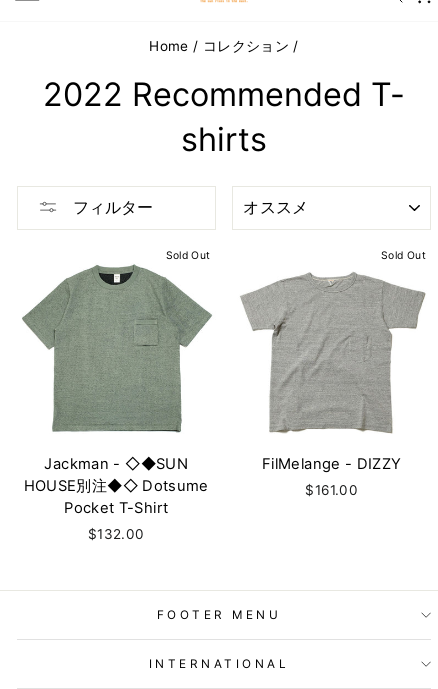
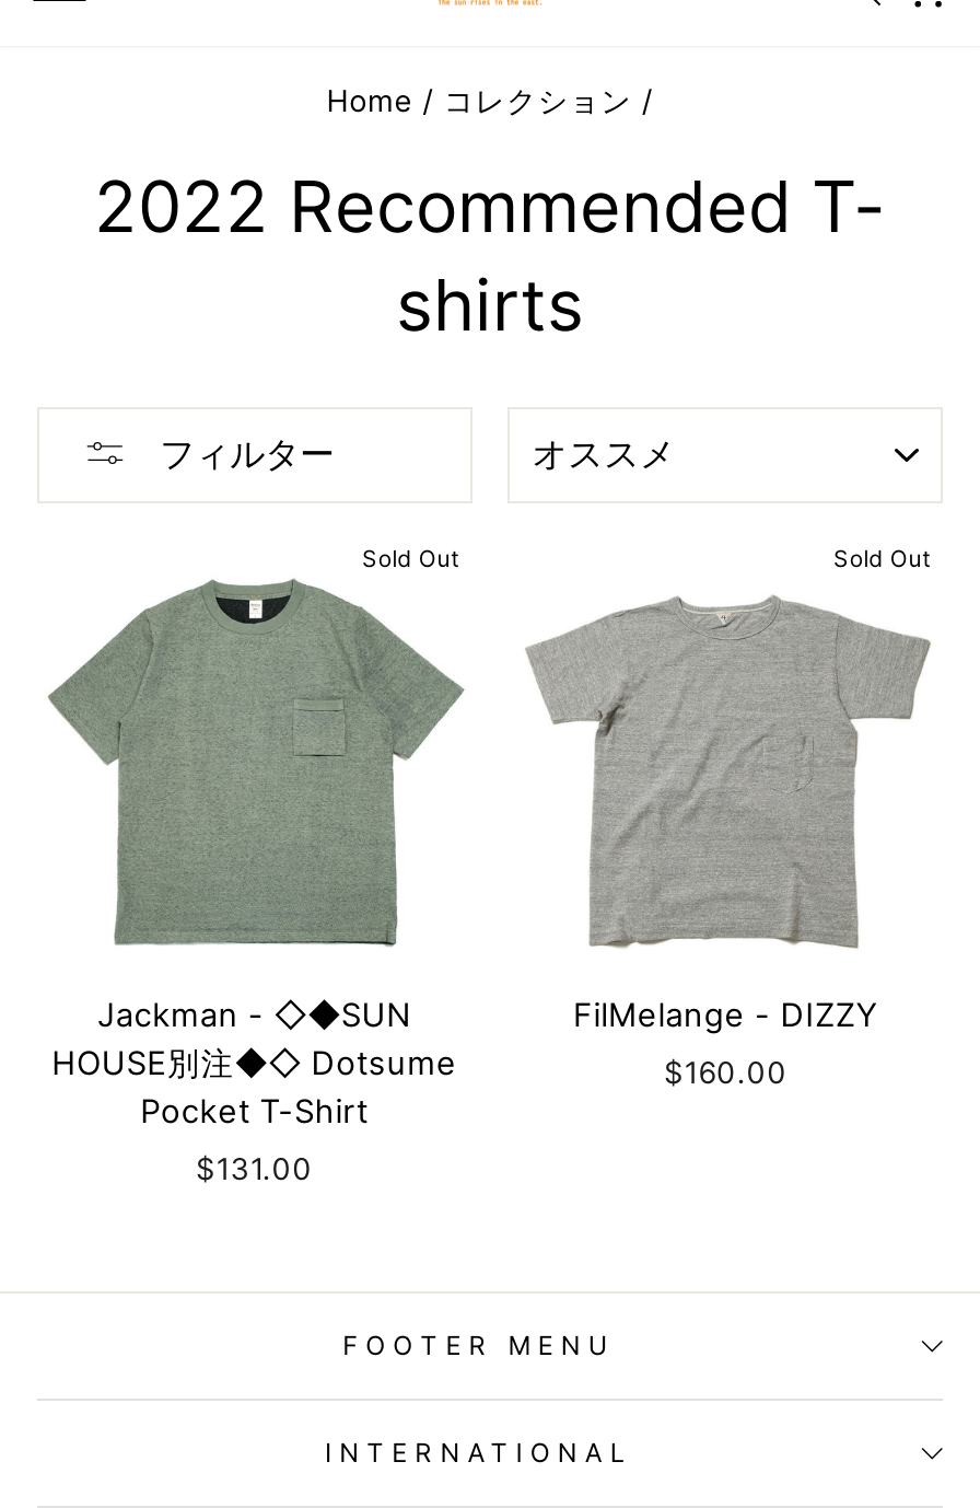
- $161.00
+ $160.00

- $132.00
+ $131.00
